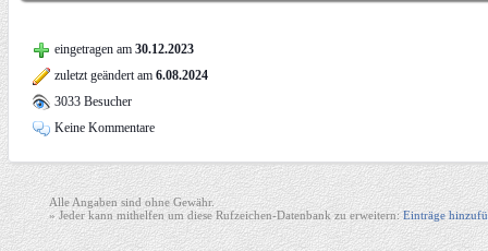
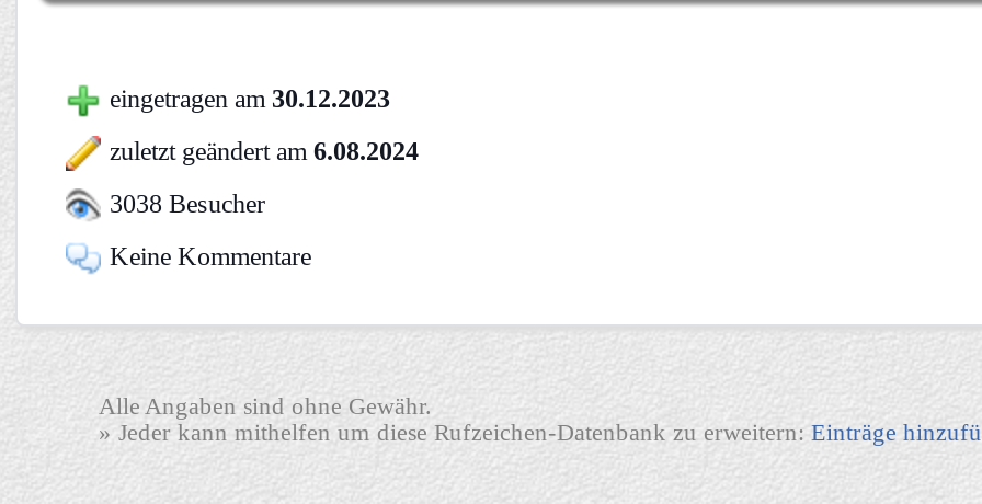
- 3033 Besucher
+ 3038 Besucher
